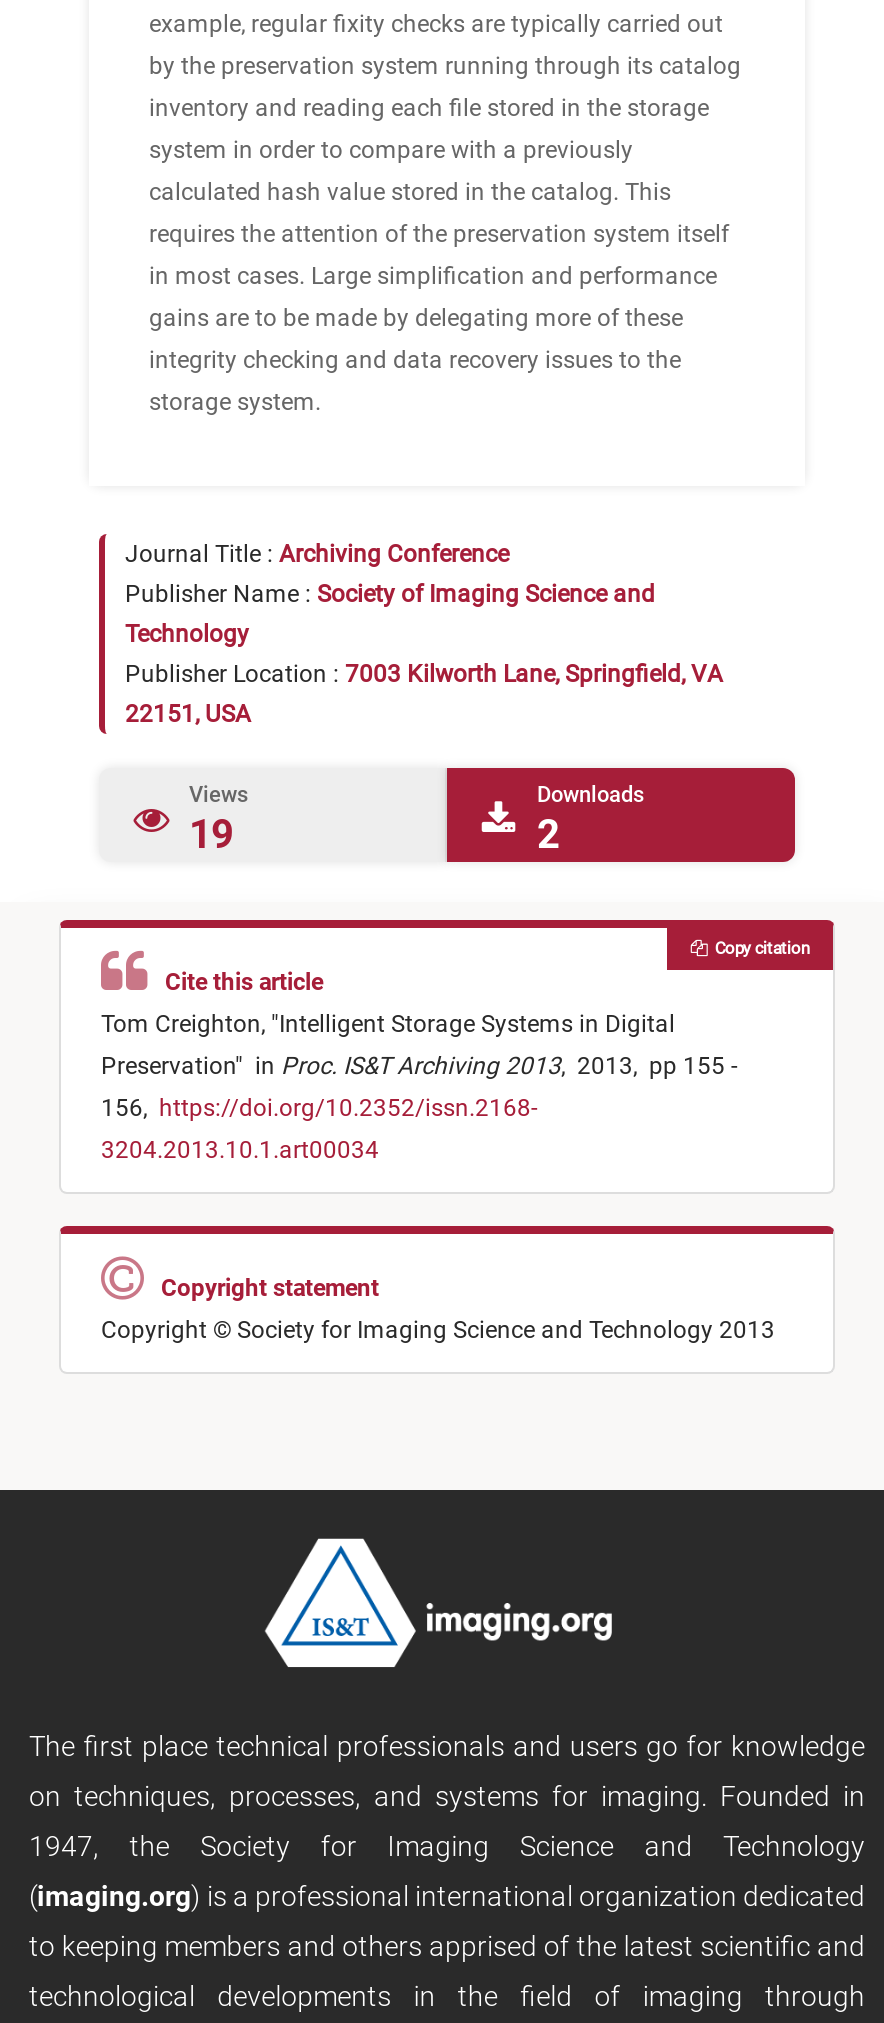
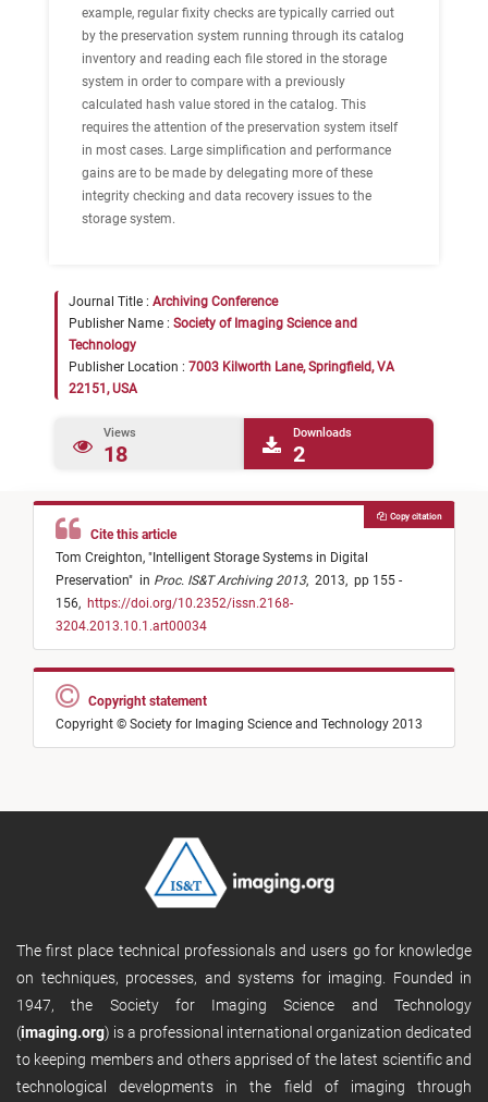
- 19
+ 18
